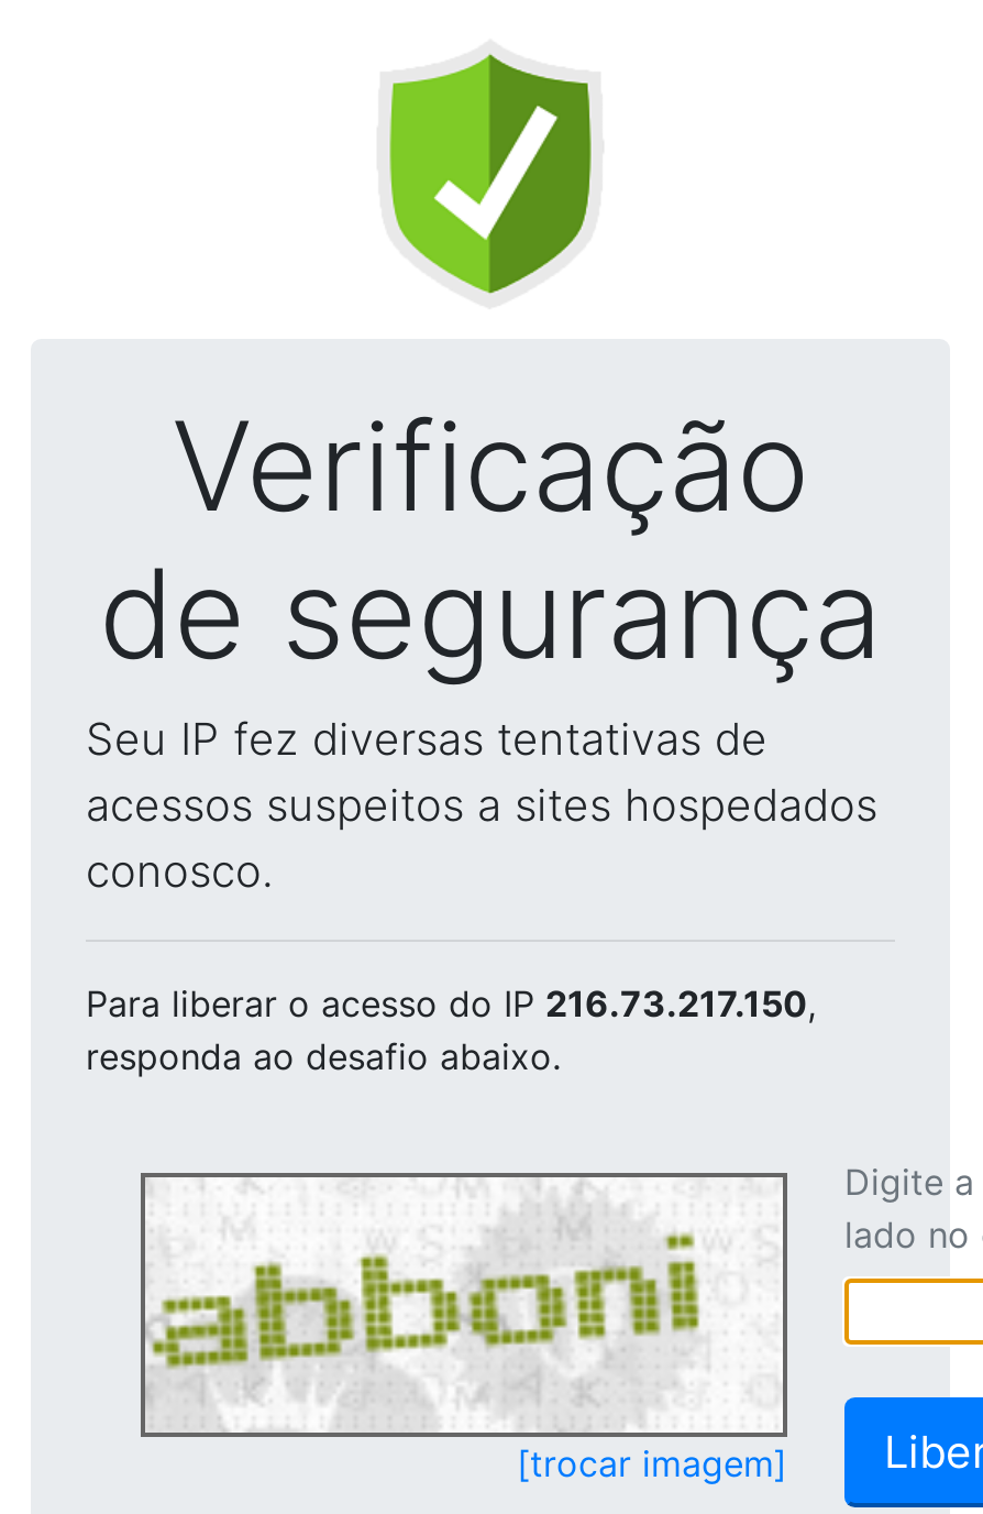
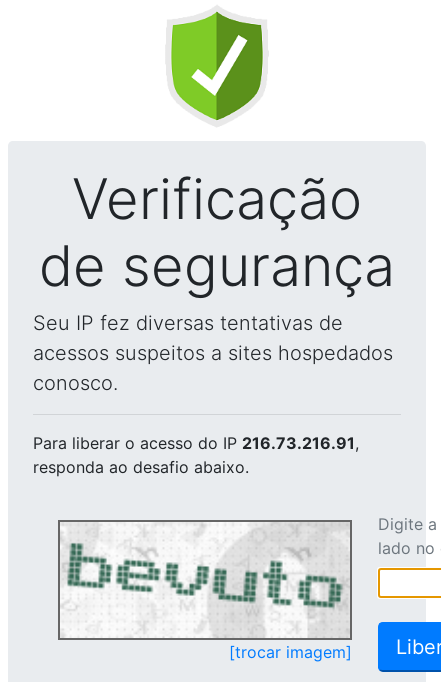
- Para liberar o acesso do IP 216.73.217.150,
+ Para liberar o acesso do IP 216.73.216.91,

- [image]
+ [image]
